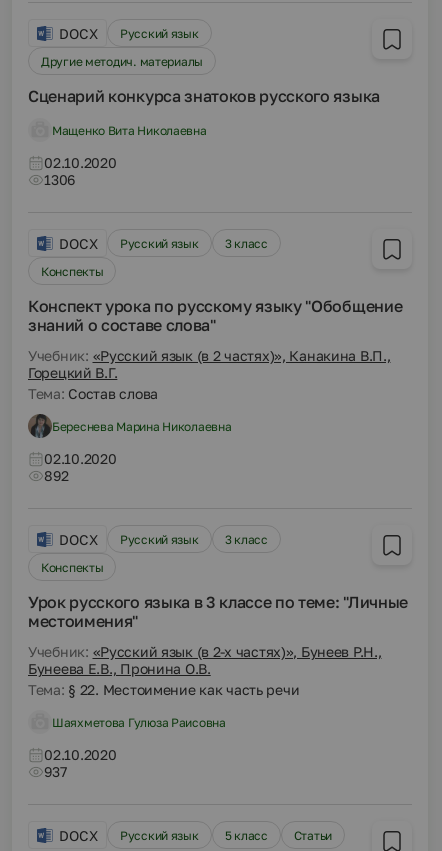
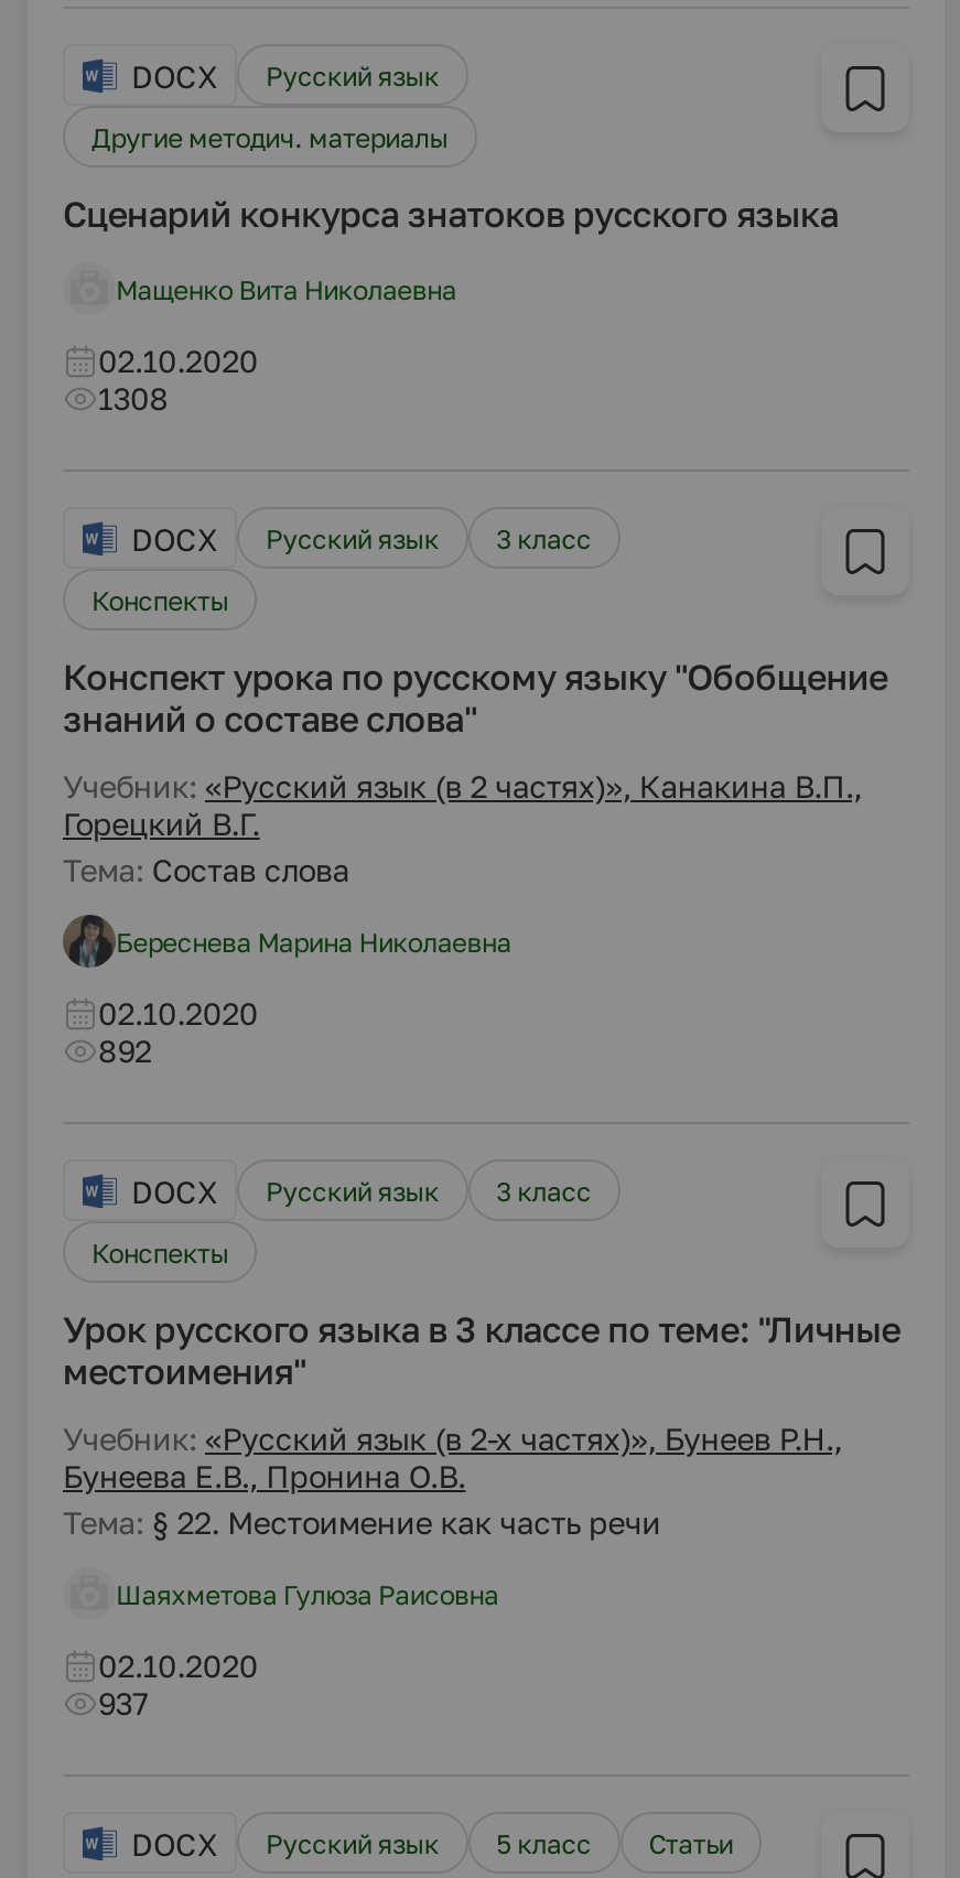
- 1306
+ 1308
